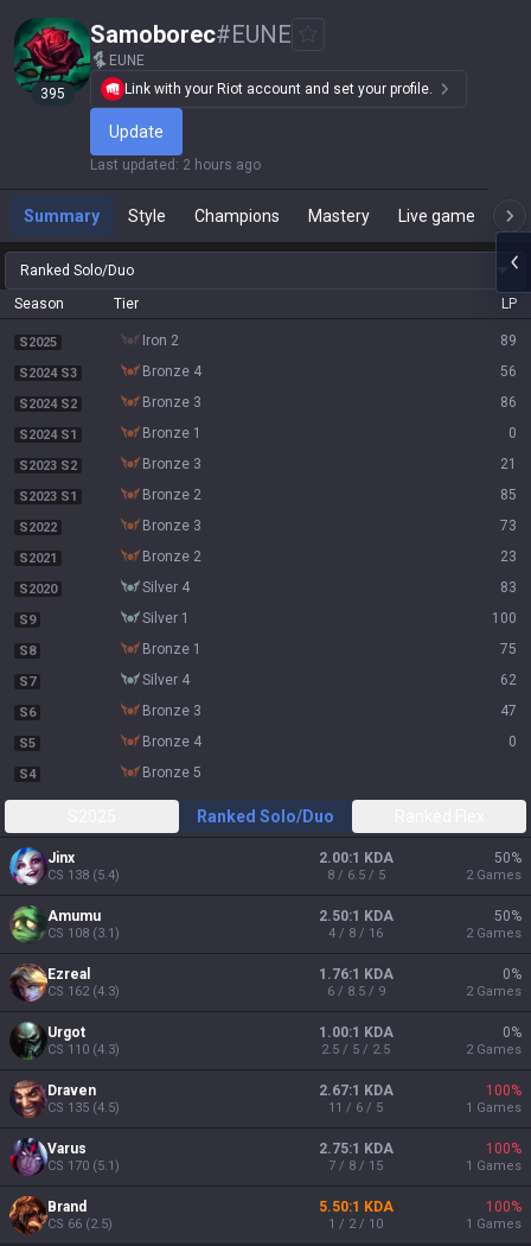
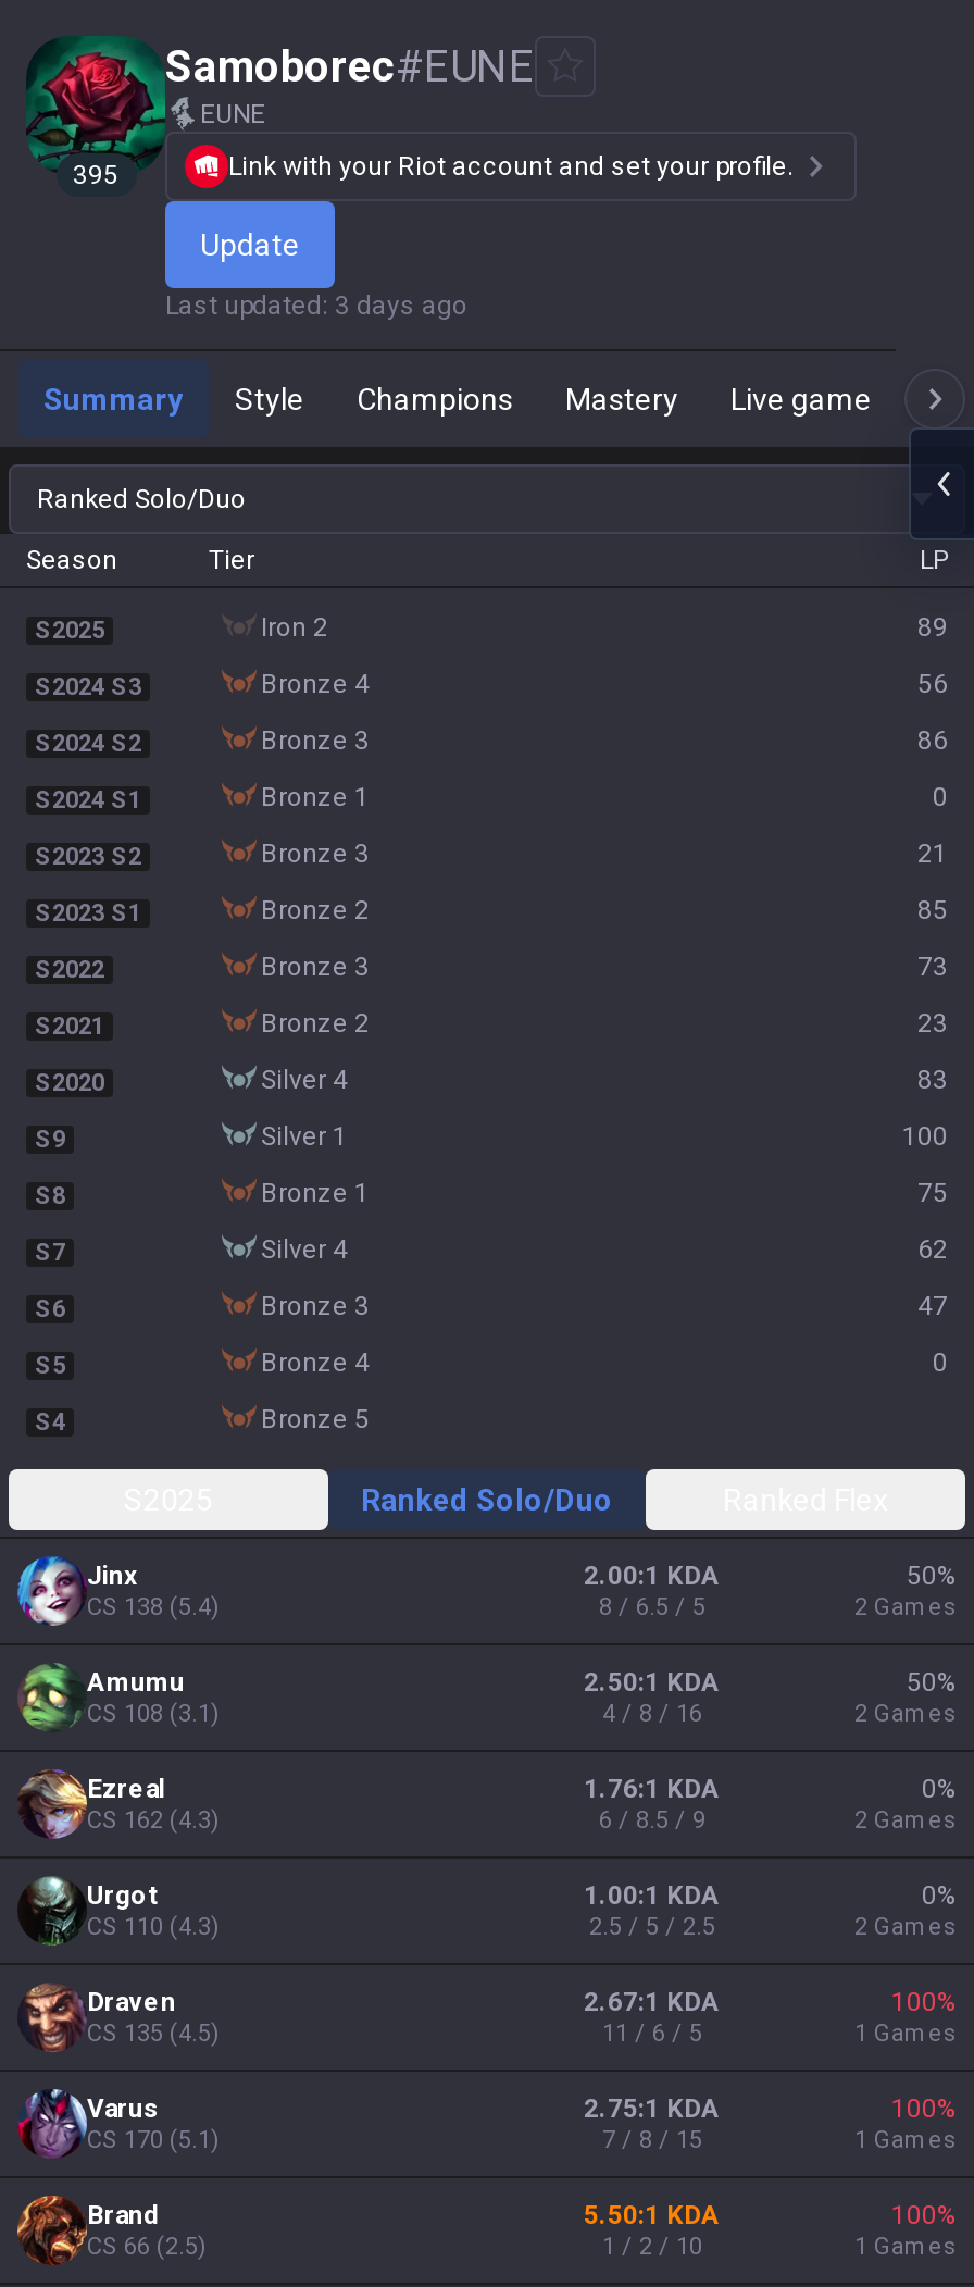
- Last updated: 2 hours ago
+ Last updated: 3 days ago
